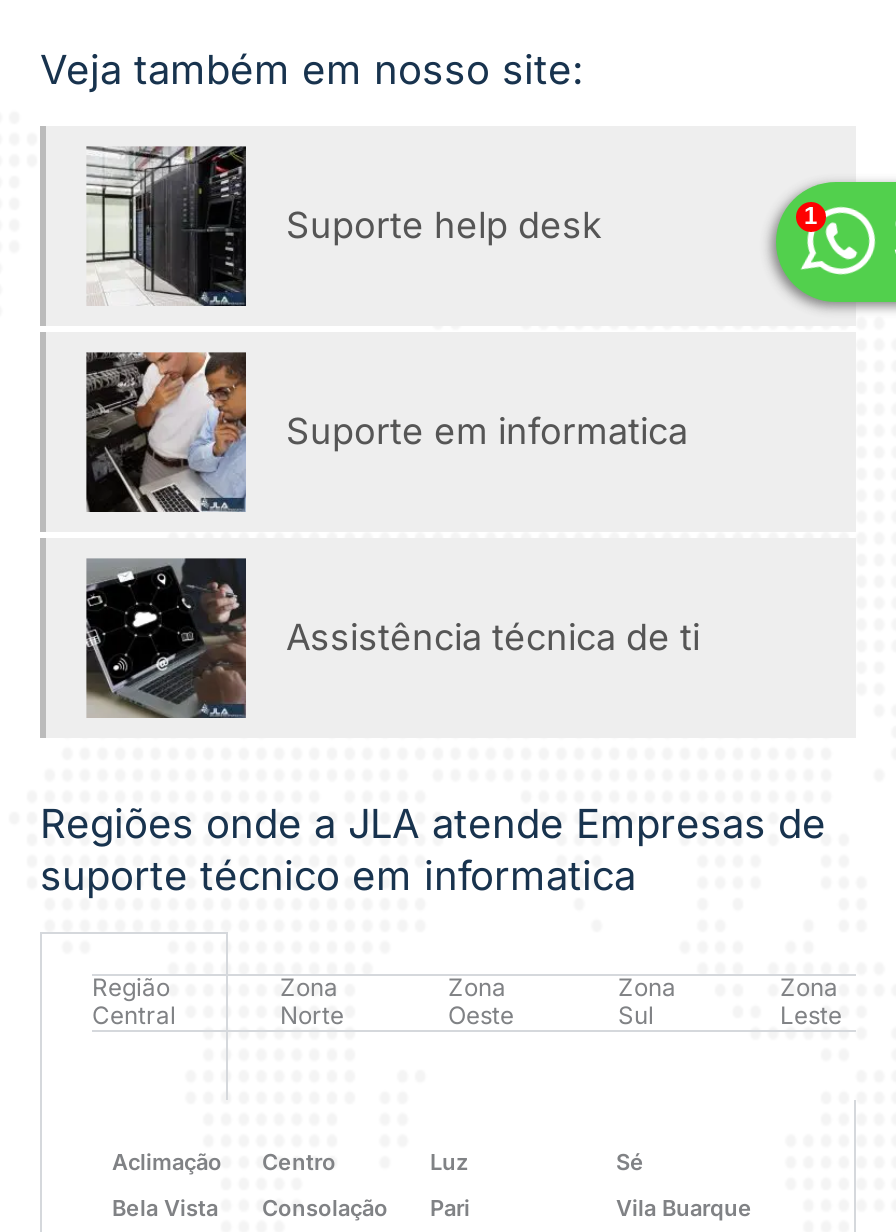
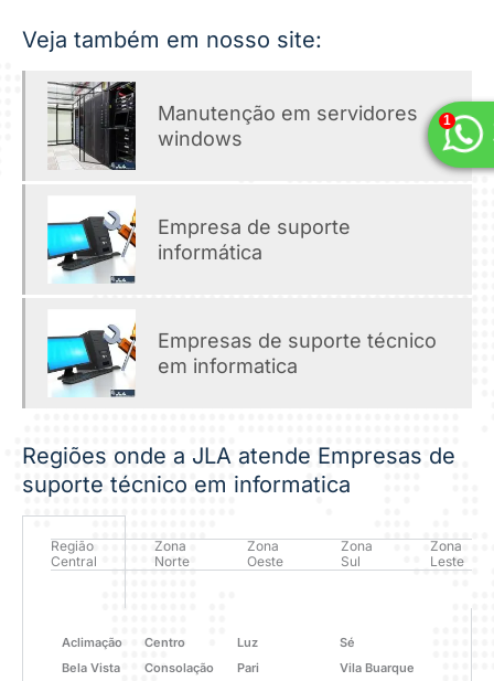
- Suporte help desk
+ Manutenção em servidores
+ windows

- [image]
- Suporte em informatica
+ [image]
+ Empresa de suporte
+ informática

- [image]
- Assistência técnica de ti
+ [image]
+ Empresas de suporte técnico
+ em informatica
